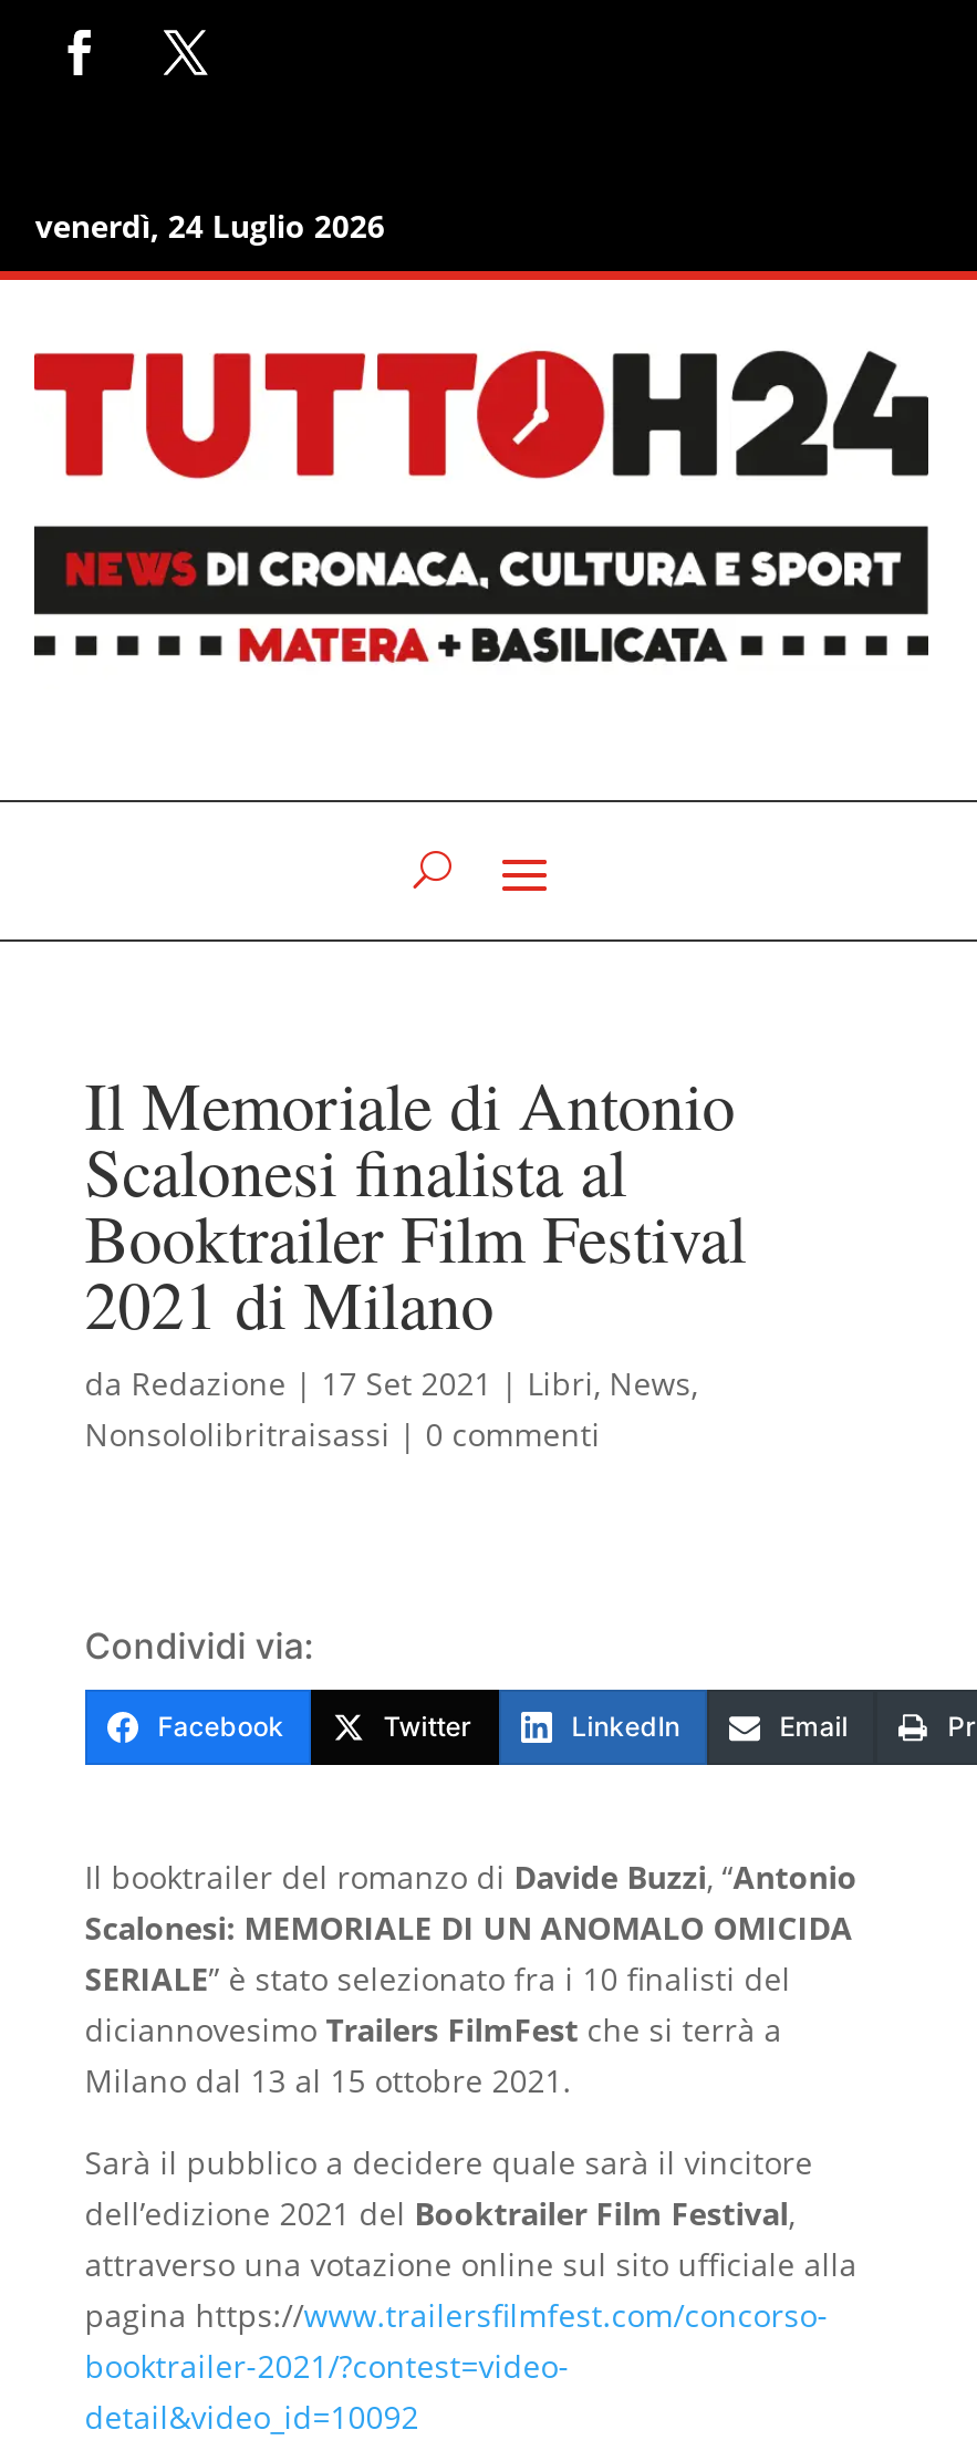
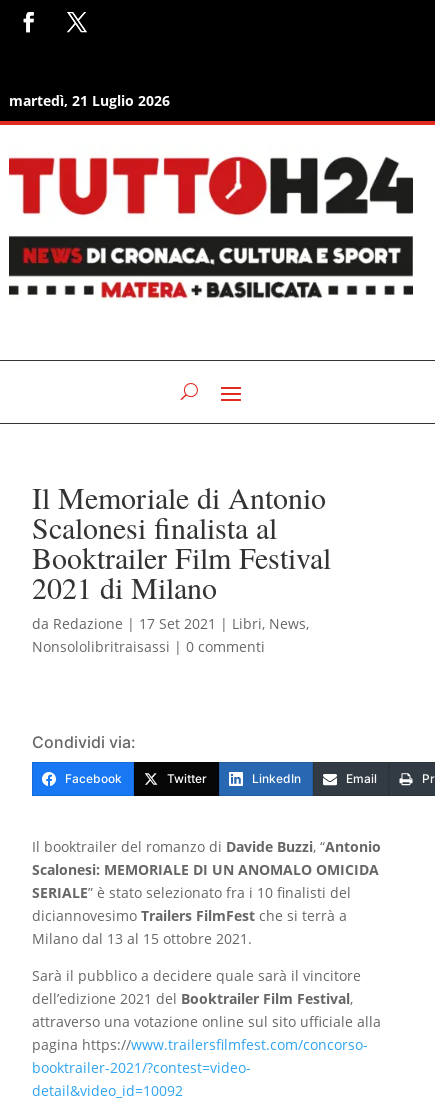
- venerdì, 24 Luglio 2026
+ martedì, 21 Luglio 2026
